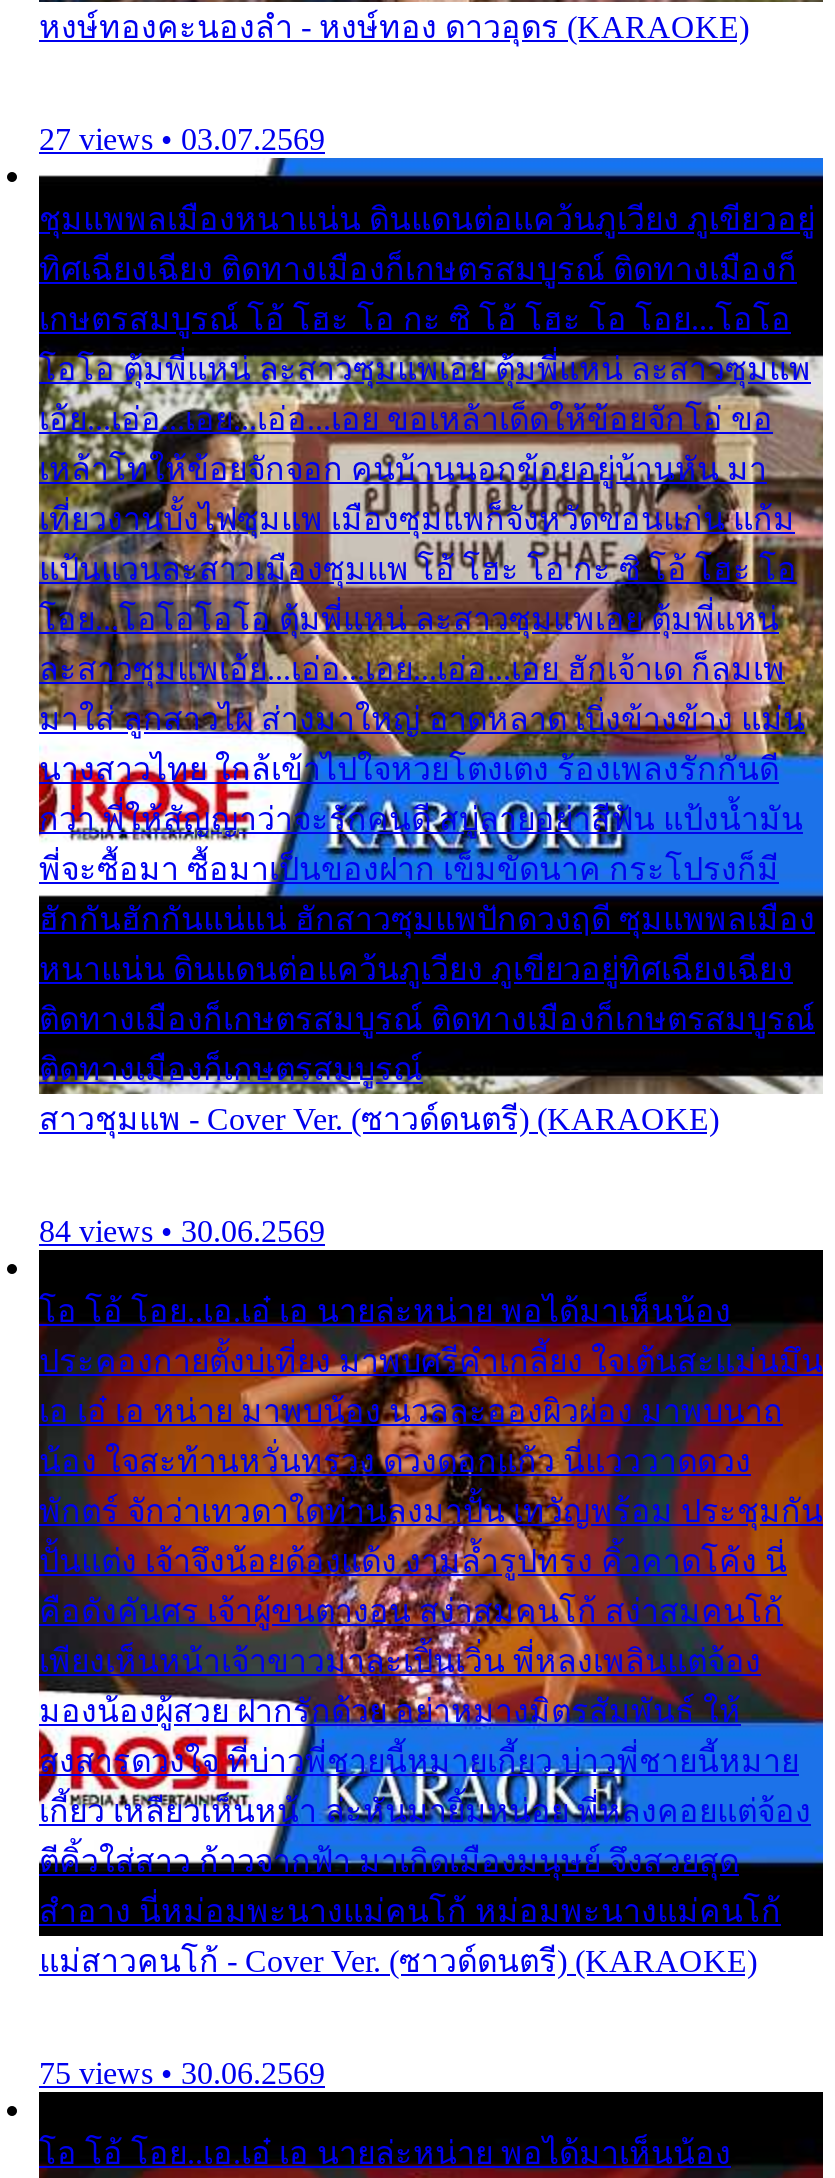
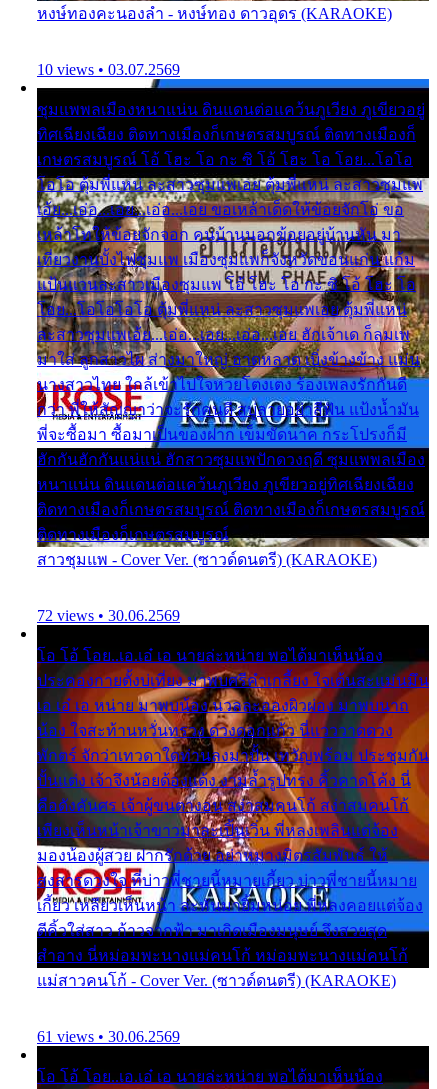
- 27 views • 03.07.2569
+ 10 views • 03.07.2569

- 84 views • 30.06.2569
+ 72 views • 30.06.2569

- 75 views • 30.06.2569
+ 61 views • 30.06.2569
